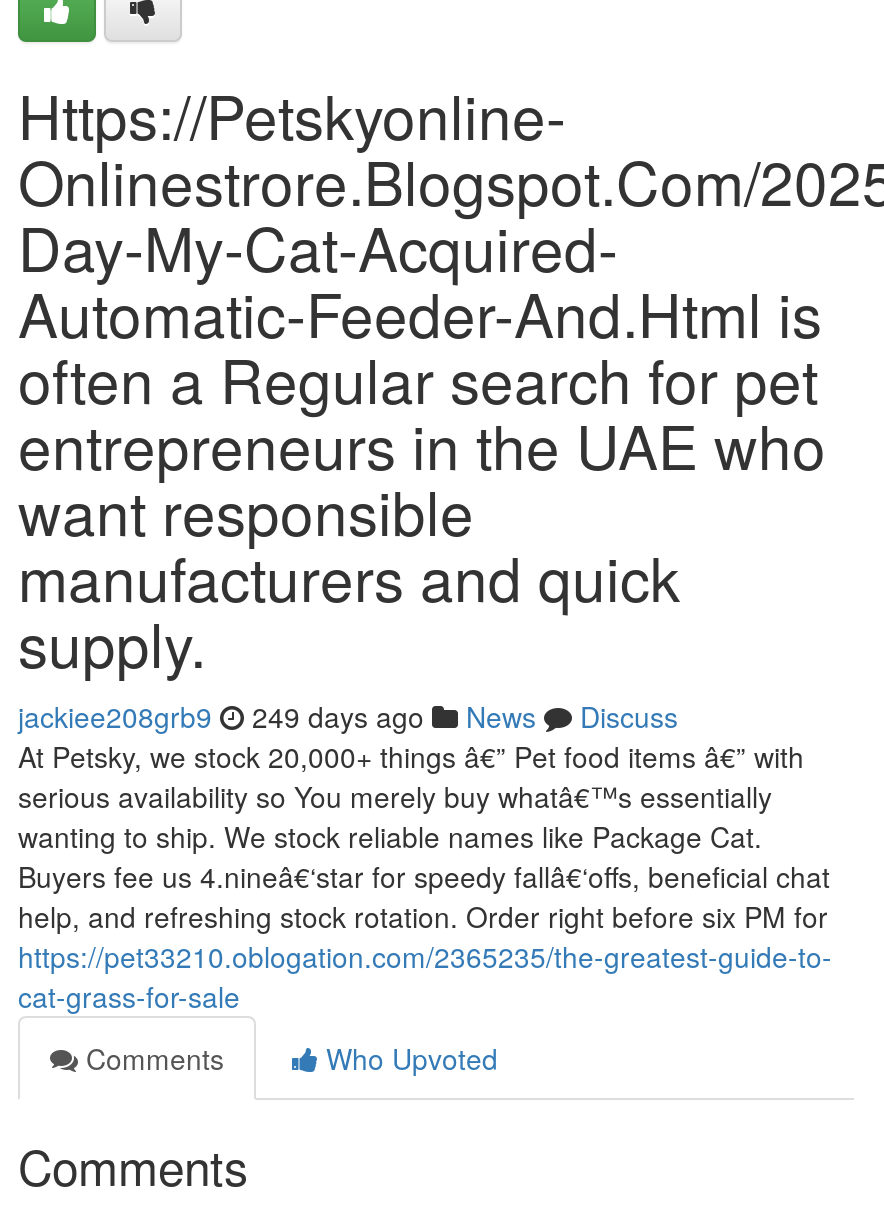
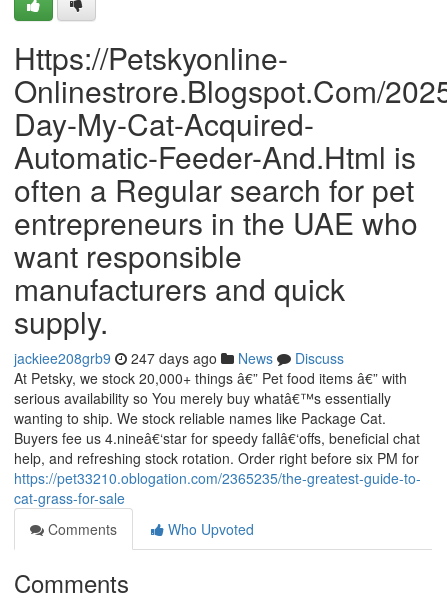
- jackiee208grb9 249 days ago News Discuss
+ jackiee208grb9 247 days ago News Discuss
